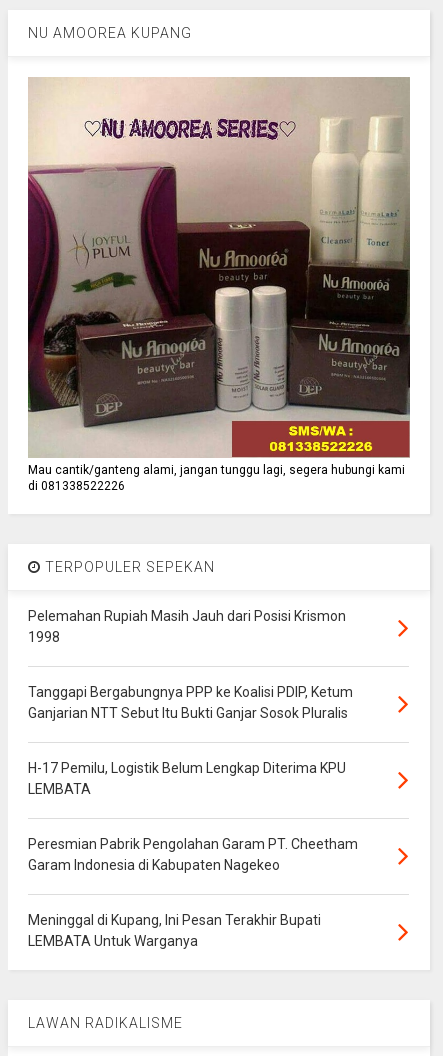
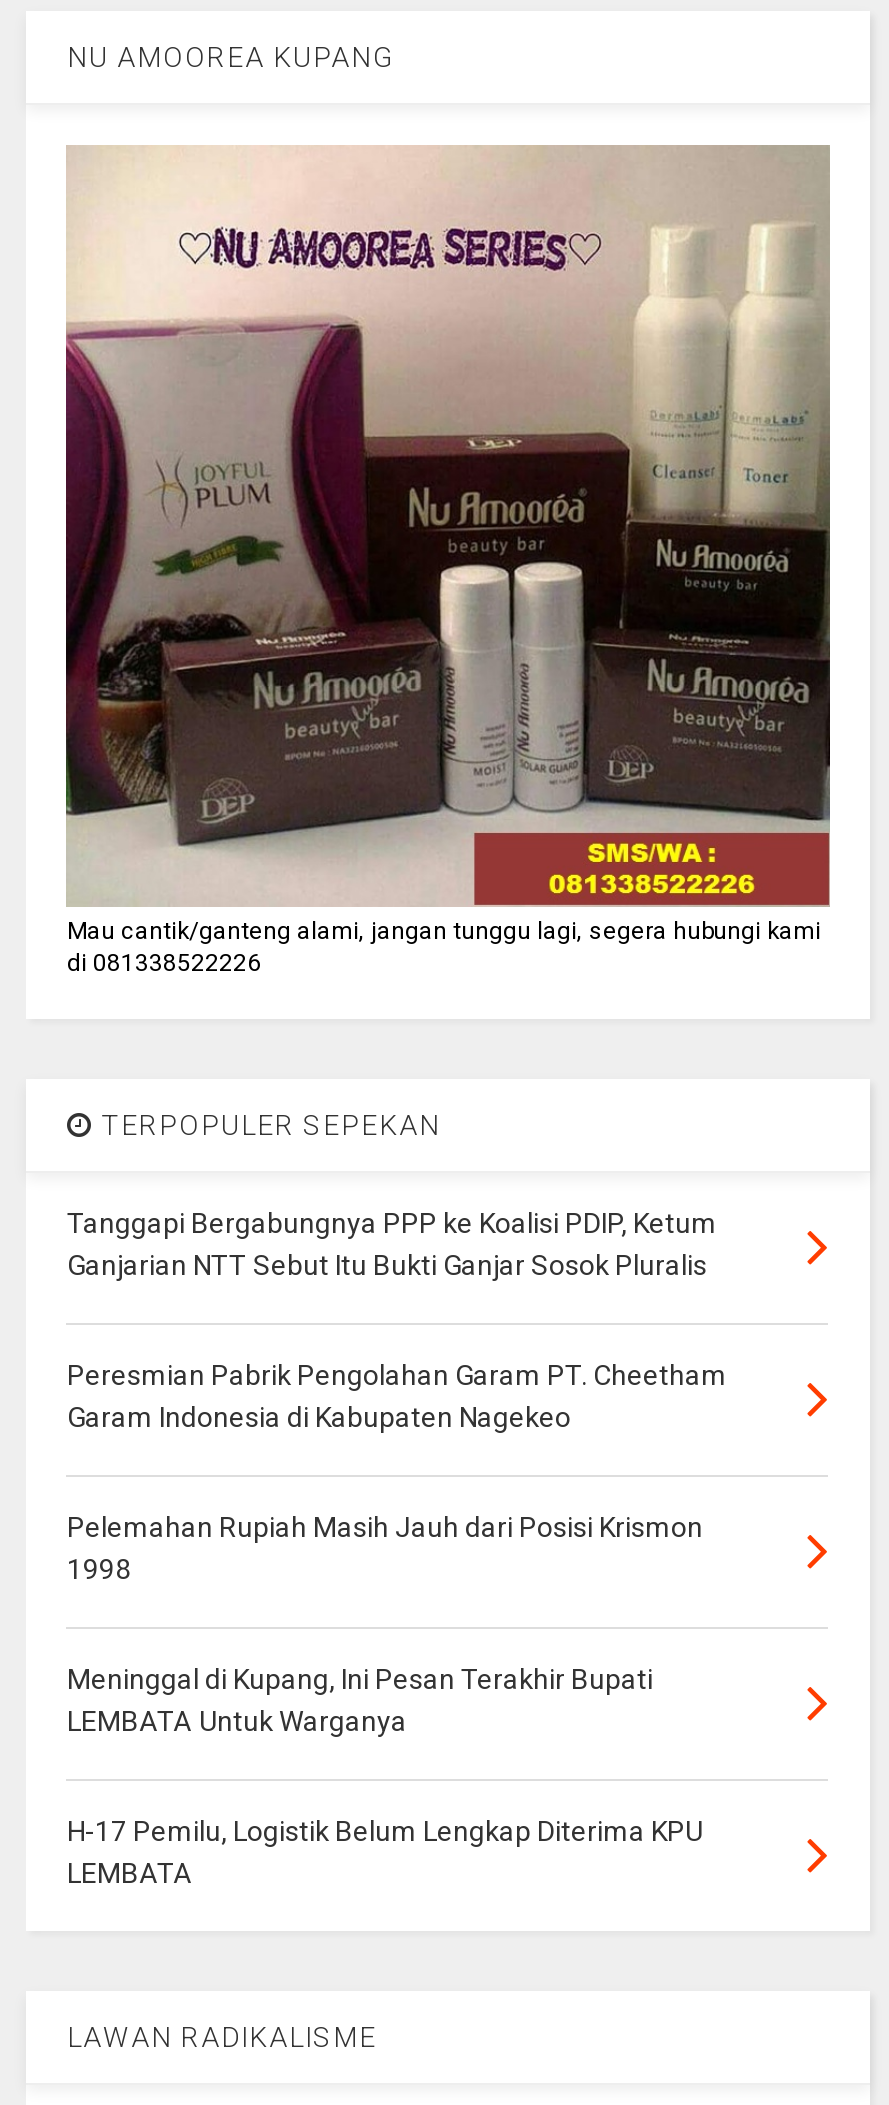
moved down: Pelemahan Rupiah Masih Jauh dari Posisi Krismon | 1998

moved up: Tanggapi Bergabungnya PPP ke Koalisi PDIP, Ketum | Ganjarian NTT Sebut Itu Bukti Ganjar Sosok Pluralis

moved down: H-17 Pemilu, Logistik Belum Lengkap Diterima KPU | LEMBATA

moved up: Peresmian Pabrik Pengolahan Garam PT. Cheetham | Garam Indonesia di Kabupaten Nagekeo

moved up: Meninggal di Kupang, Ini Pesan Terakhir Bupati | LEMBATA Untuk Warganya
